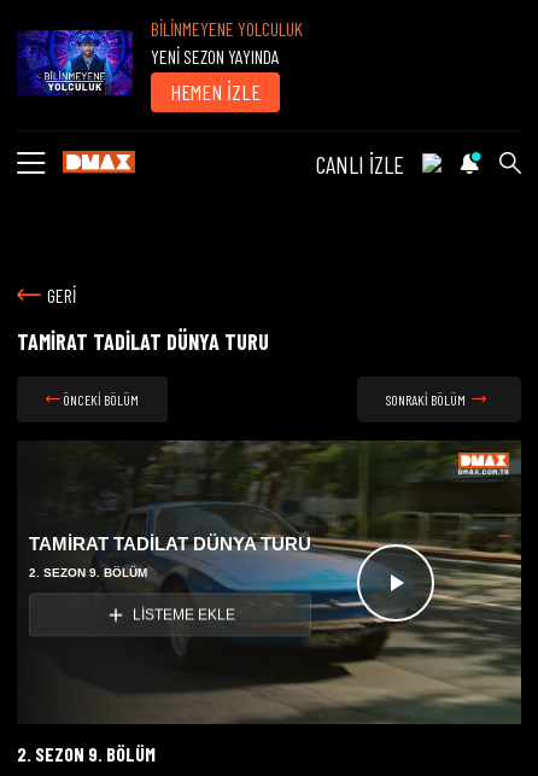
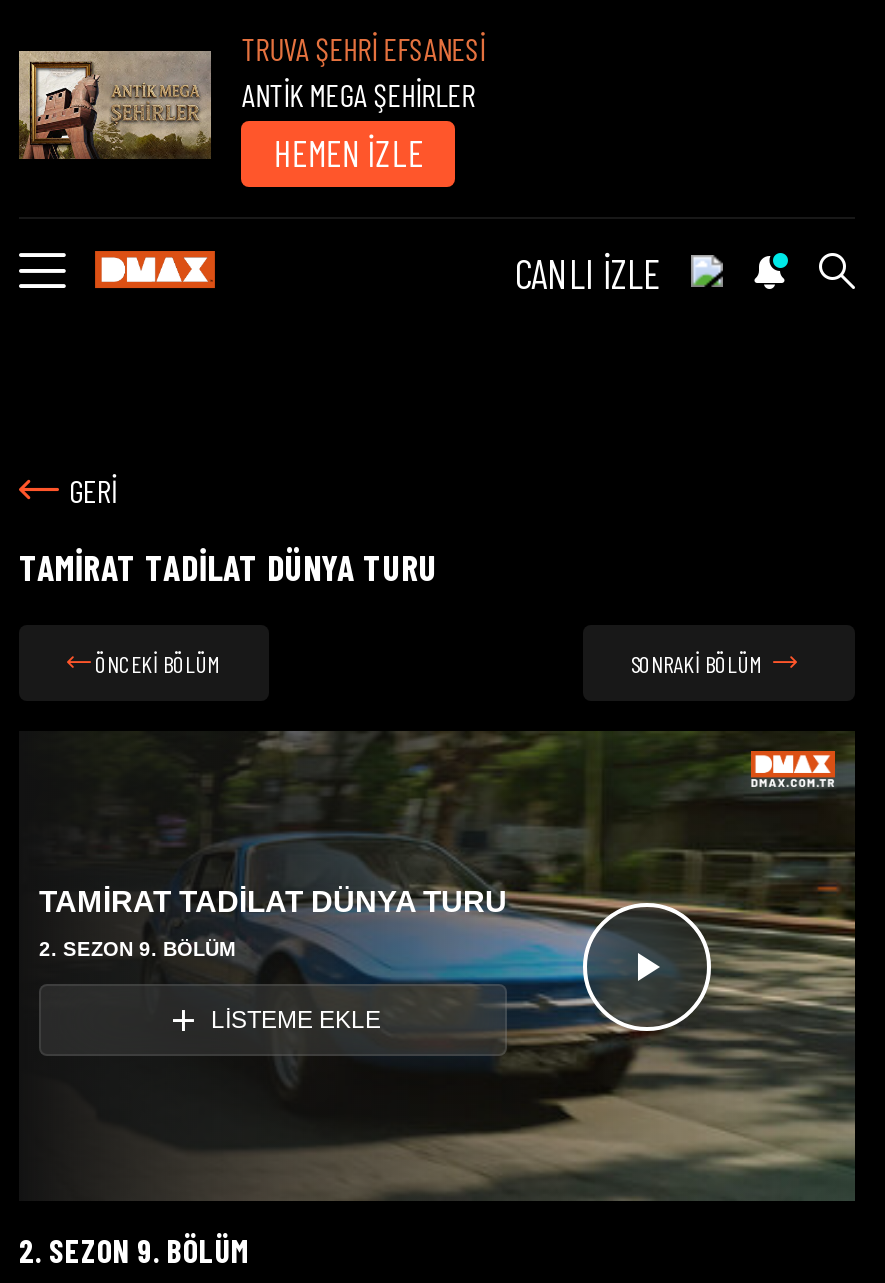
- [image]
- BİLİNMEYENE YOLCULUK
- YENİ SEZON YAYINDA
+ [image]
+ TRUVA ŞEHRİ EFSANESİ
+ ANTİK MEGA ŞEHİRLER
